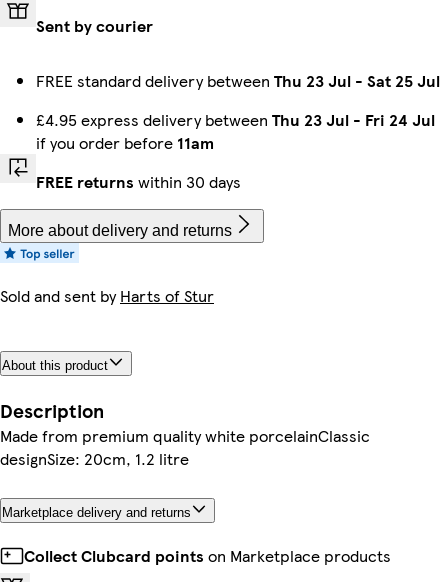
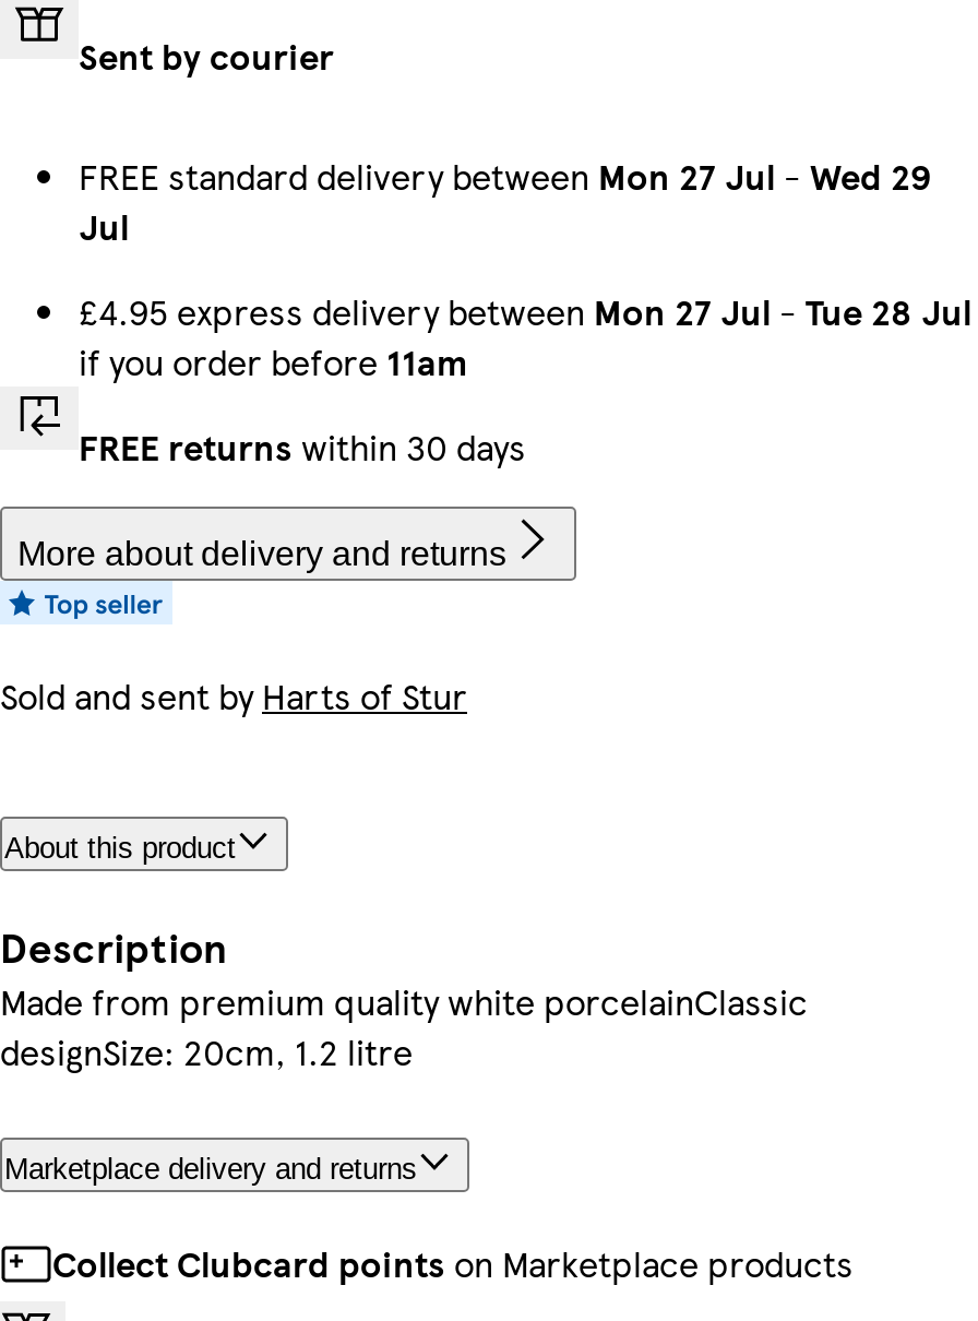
- FREE standard delivery between Thu 23 Jul - Sat 25 Jul
+ FREE standard delivery between Mon 27 Jul - Wed 29
+ Jul

- £4.95 express delivery between Thu 23 Jul - Fri 24 Jul
+ £4.95 express delivery between Mon 27 Jul - Tue 28 Jul
